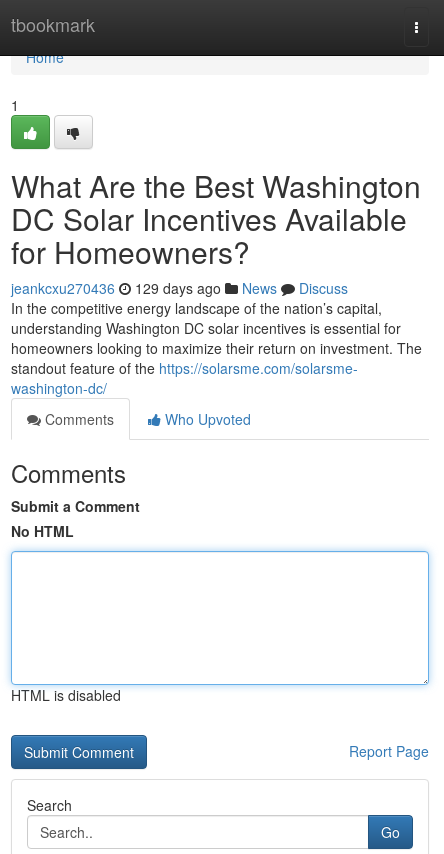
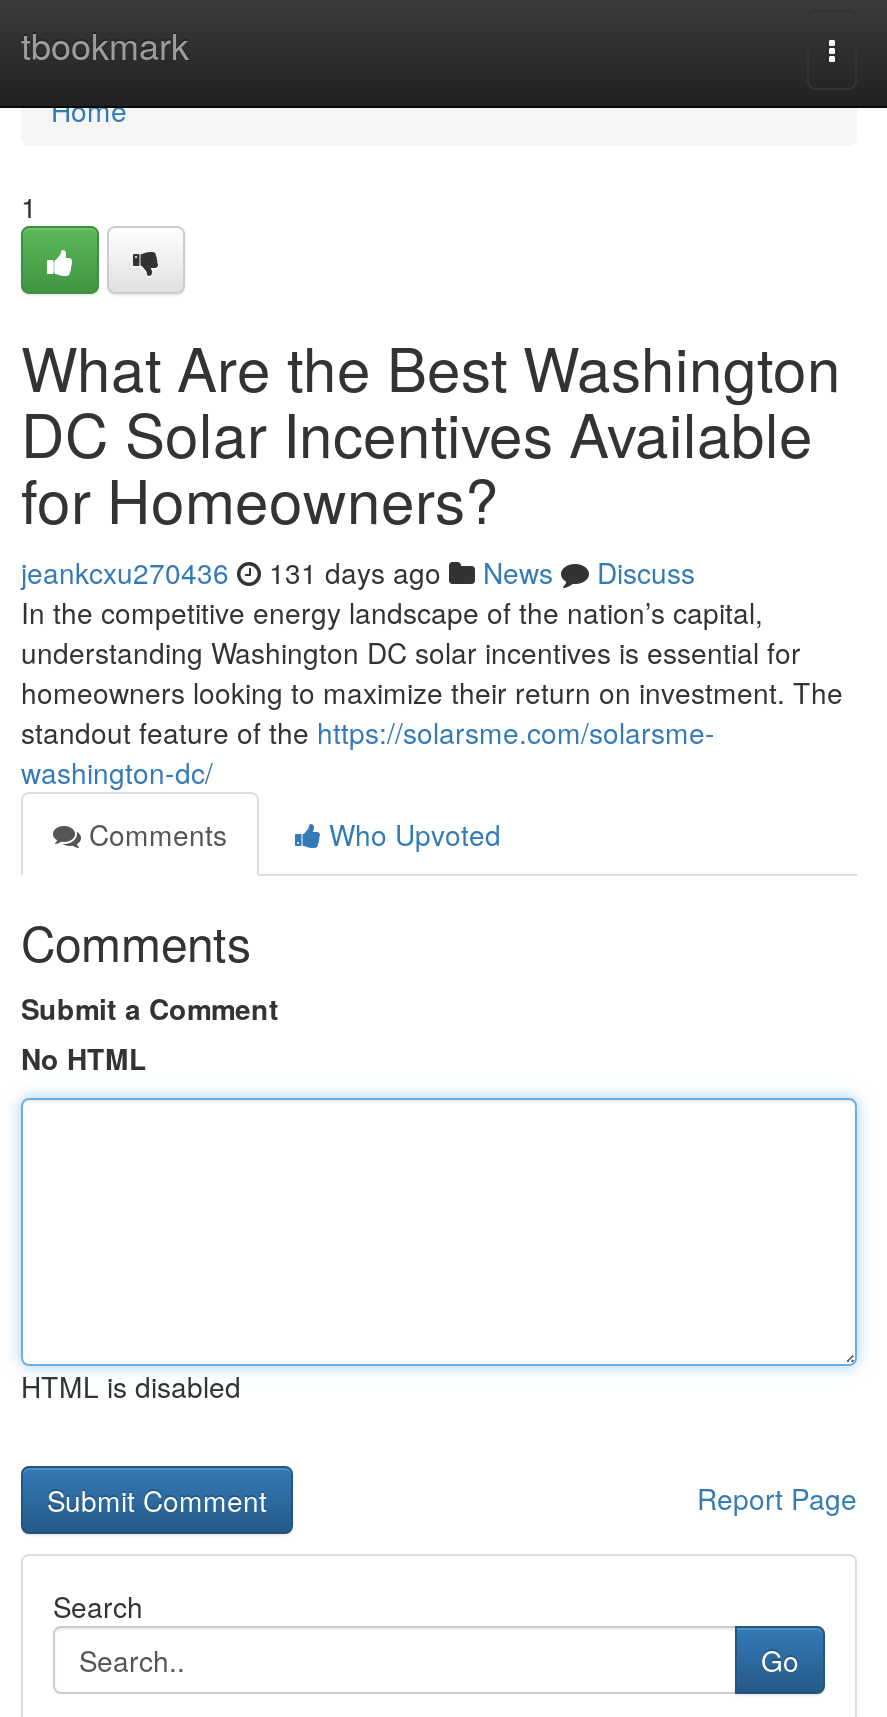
- jeankcxu270436 129 days ago News Discuss
+ jeankcxu270436 131 days ago News Discuss
